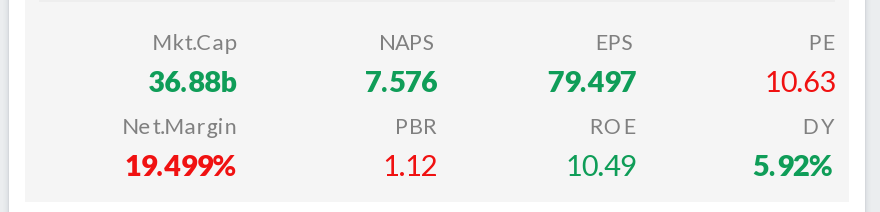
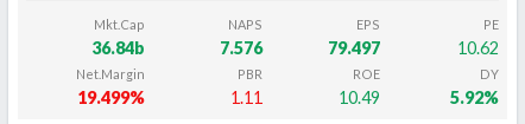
- 36.88b
+ 36.84b

- 10.63
+ 10.62

- 1.12
+ 1.11
